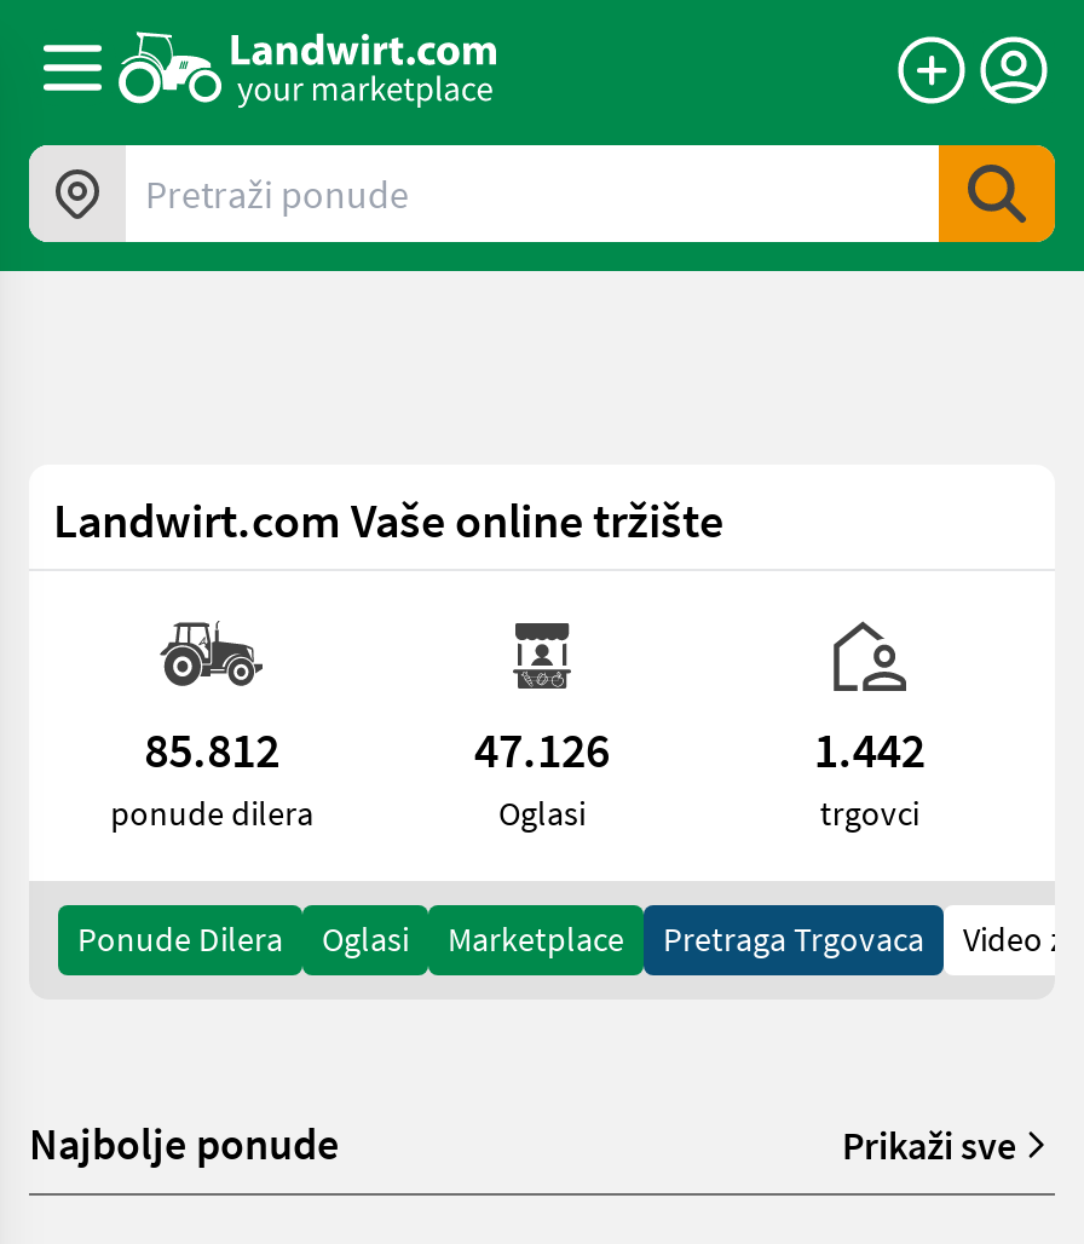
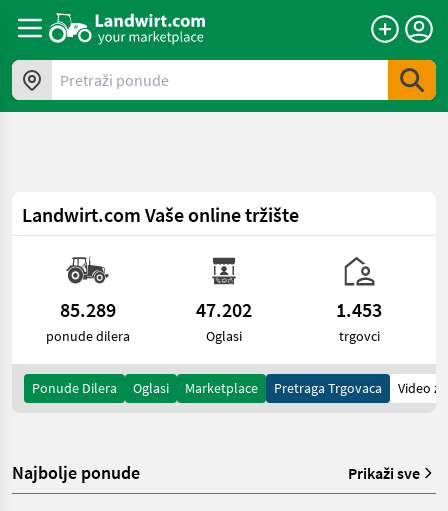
- 85.812
+ 85.289

- 47.126
+ 47.202

- 1.442
+ 1.453
